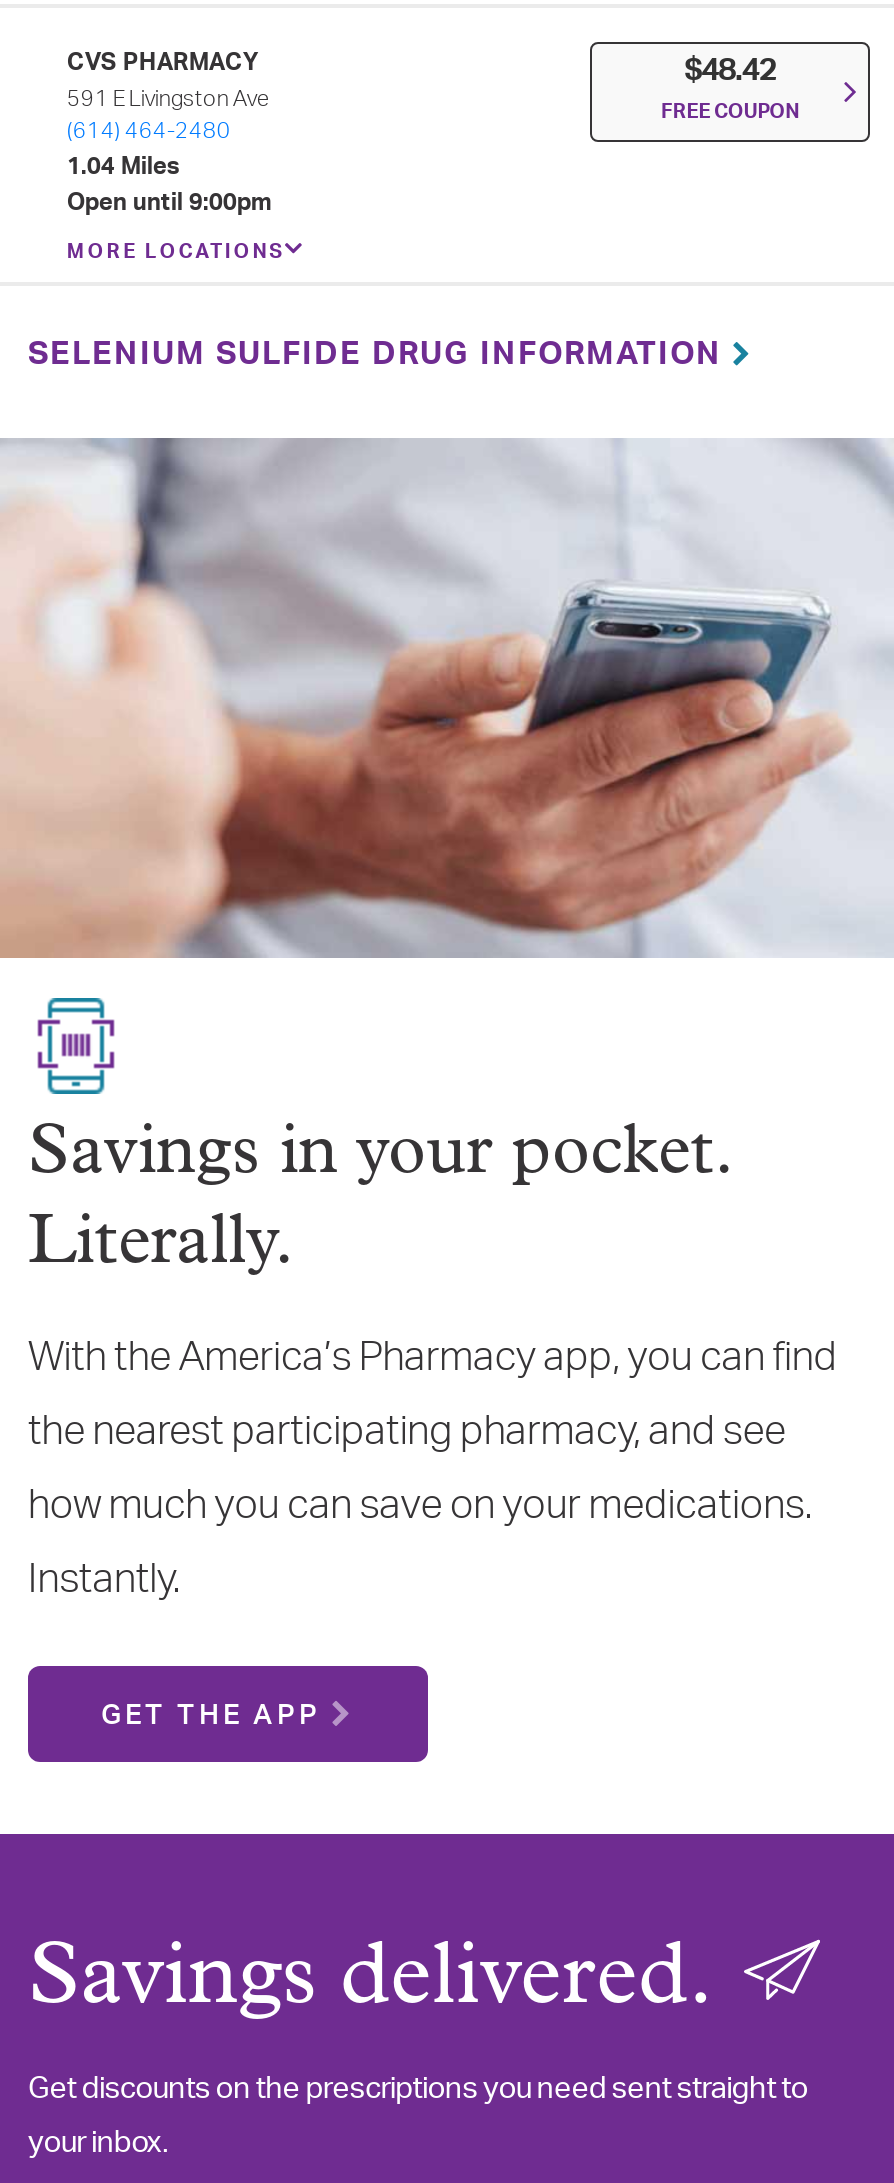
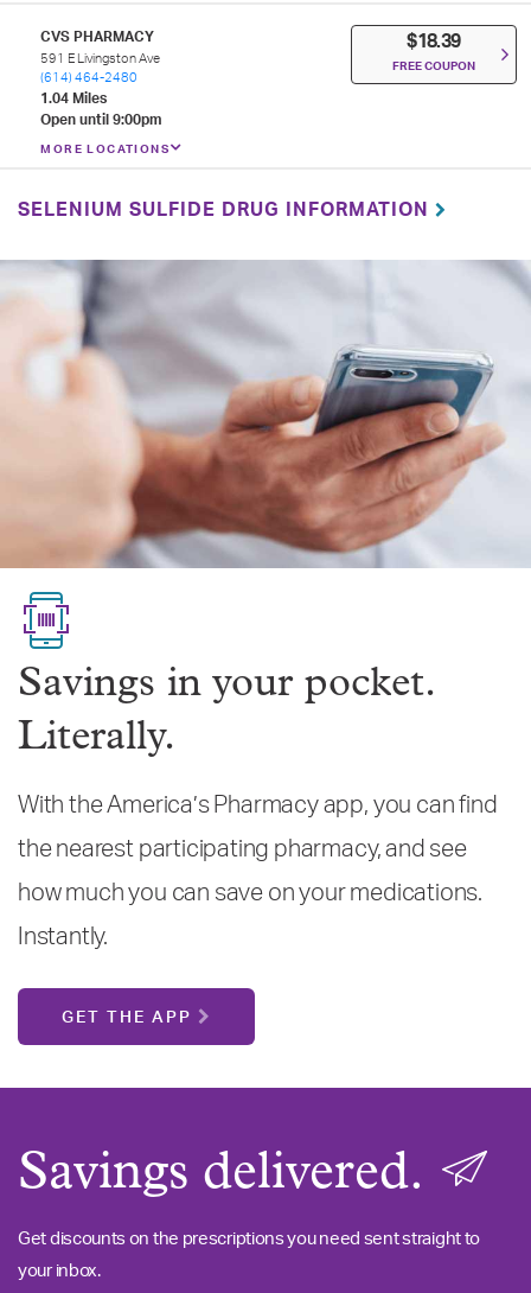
- $48.42
+ $18.39
